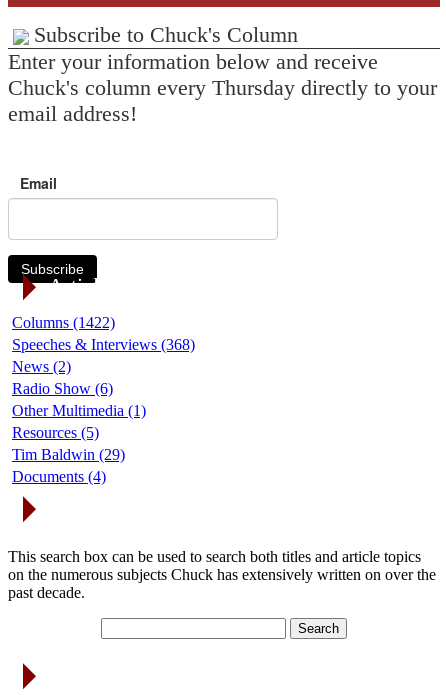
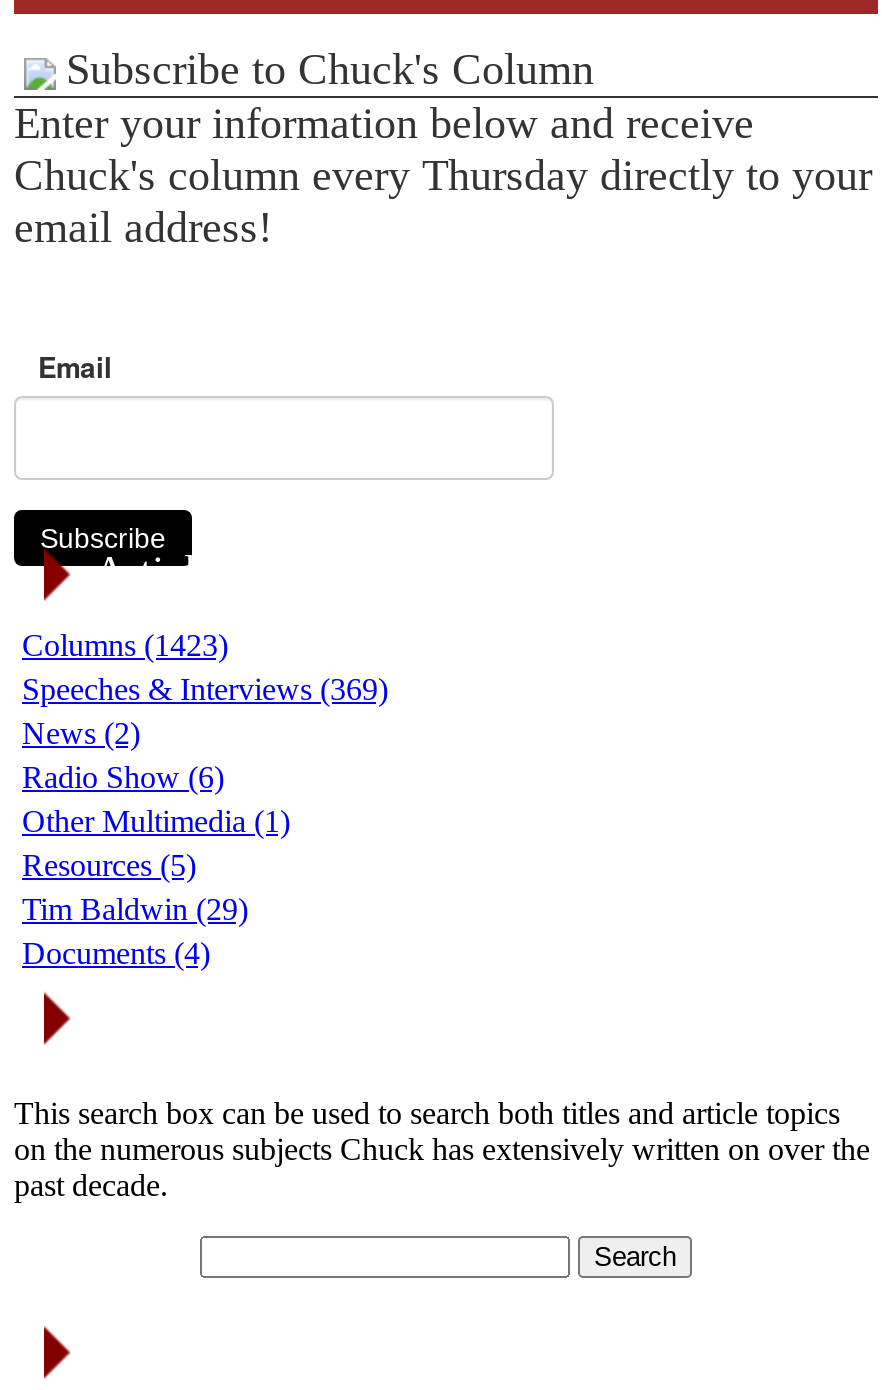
- Columns (1422)
+ Columns (1423)

- Speeches & Interviews (368)
+ Speeches & Interviews (369)
